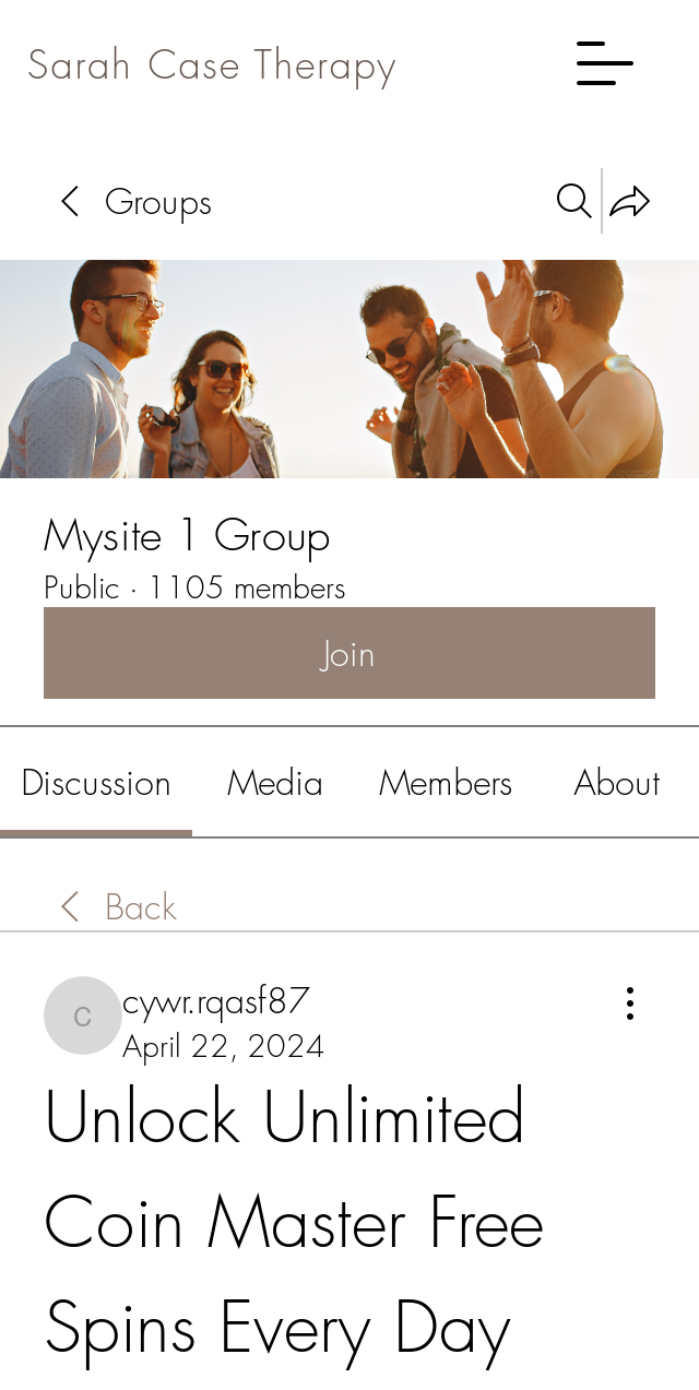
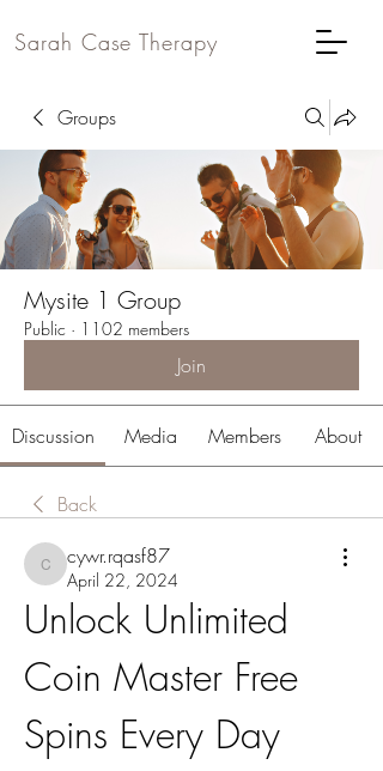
- Public · 1105 members
+ Public · 1102 members
